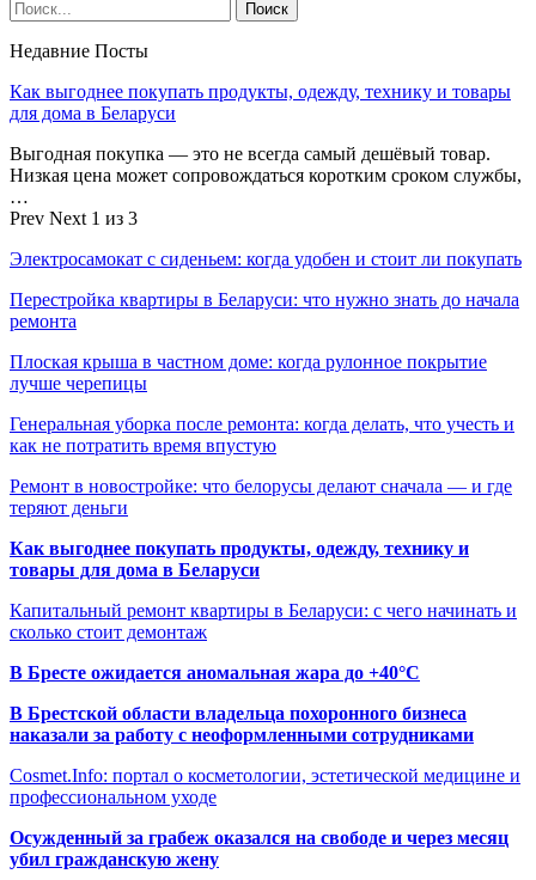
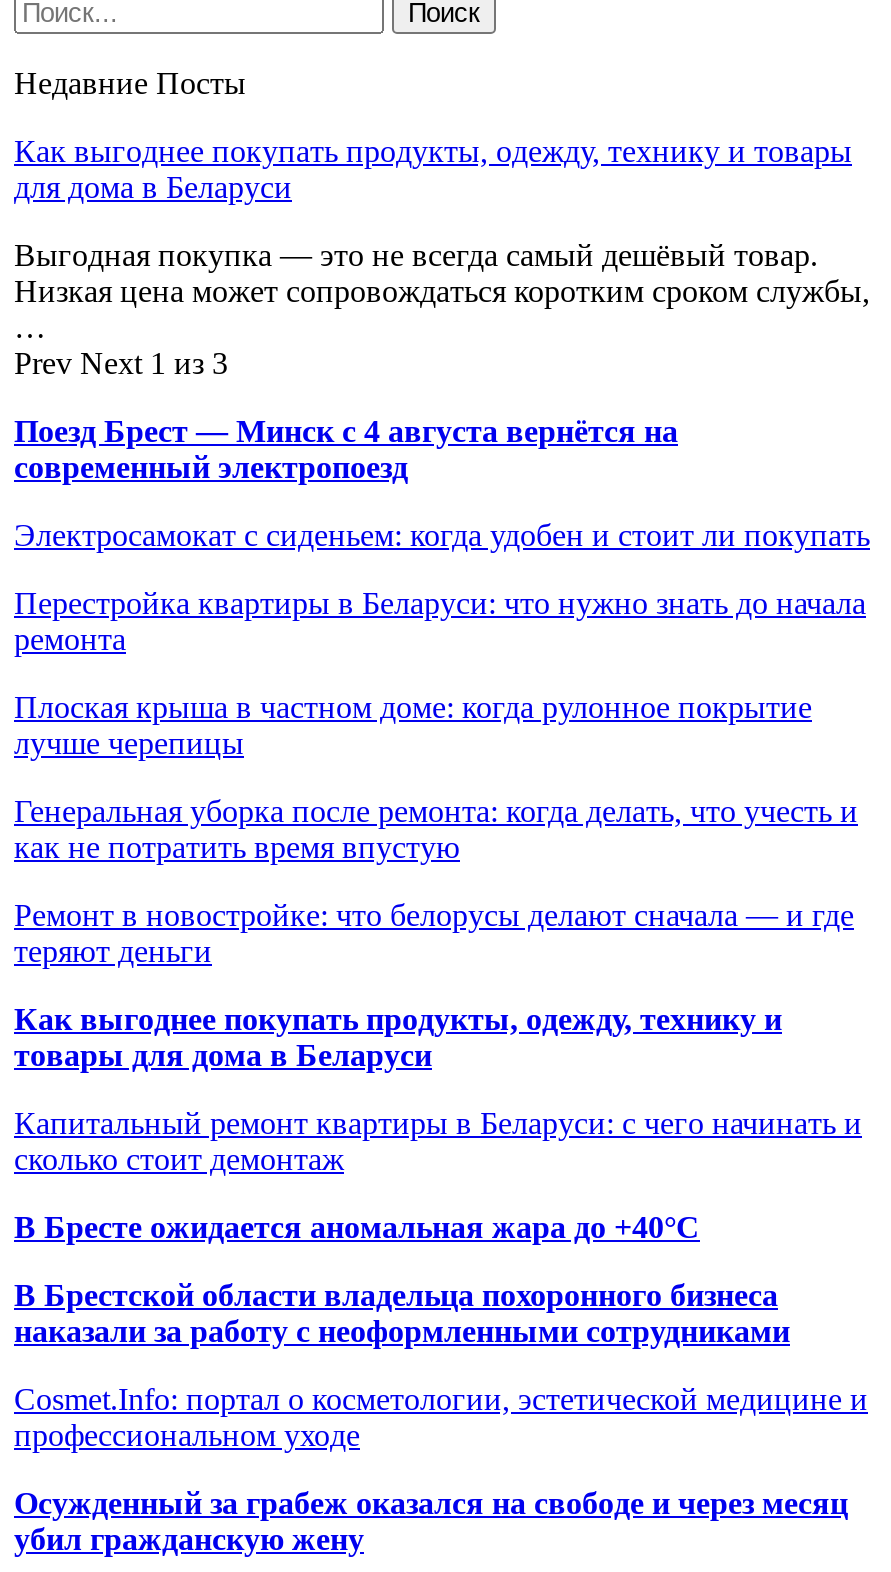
+ Поезд Брест — Минск с 4 августа вернётся на
+ современный электропоезд
